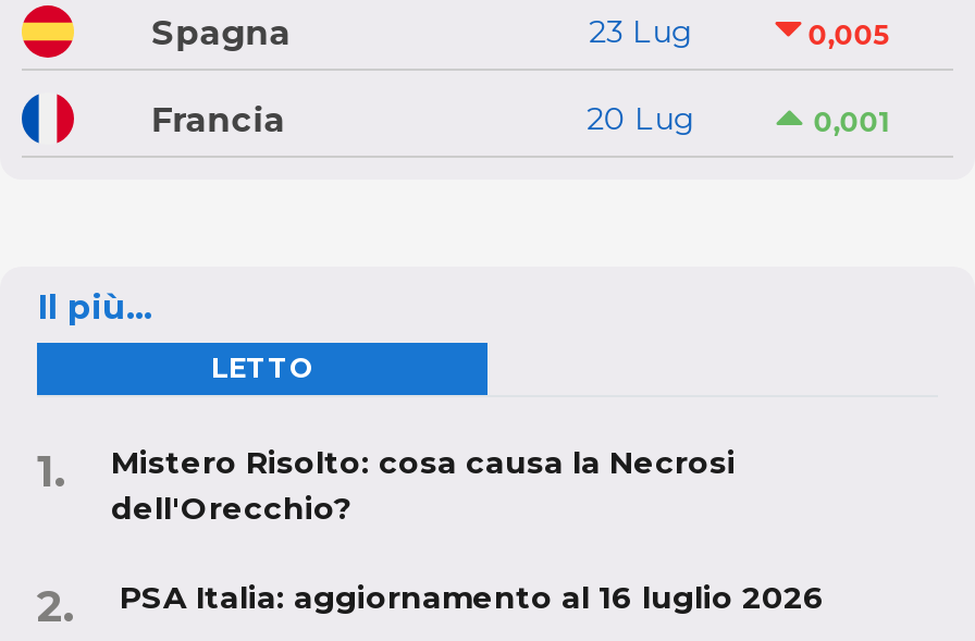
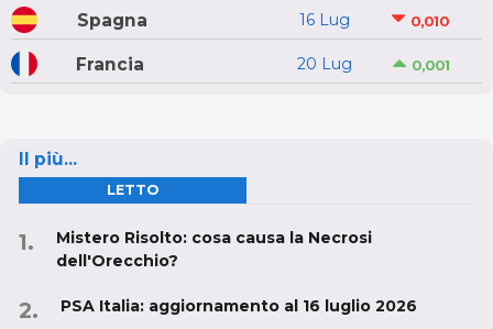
- 23 Lug
+ 16 Lug

- 0,005
+ 0,010
